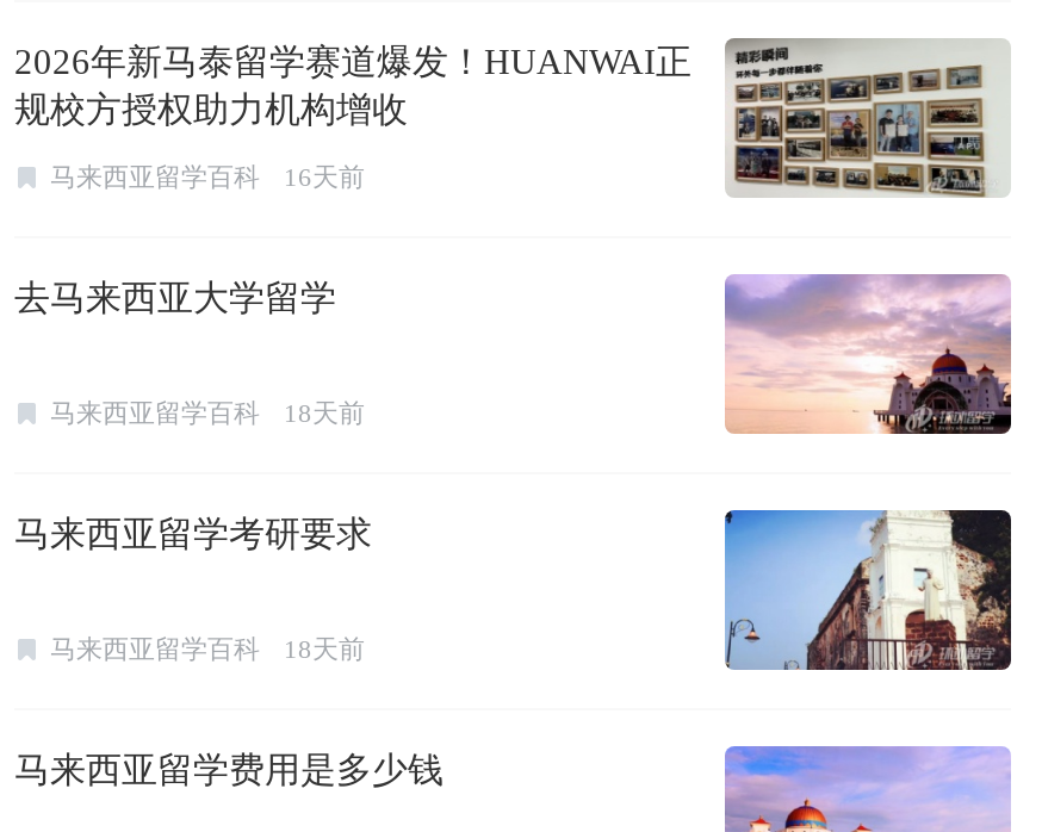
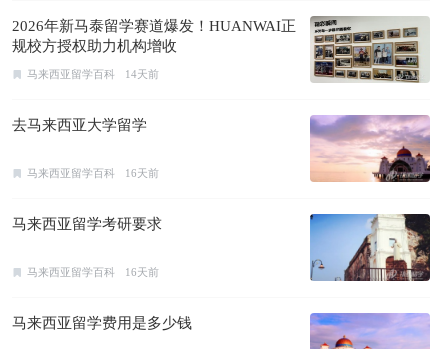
- 马来西亚留学百科 16天前
+ 马来西亚留学百科 14天前

- 马来西亚留学百科 18天前
+ 马来西亚留学百科 16天前

- 马来西亚留学百科 18天前
+ 马来西亚留学百科 16天前
